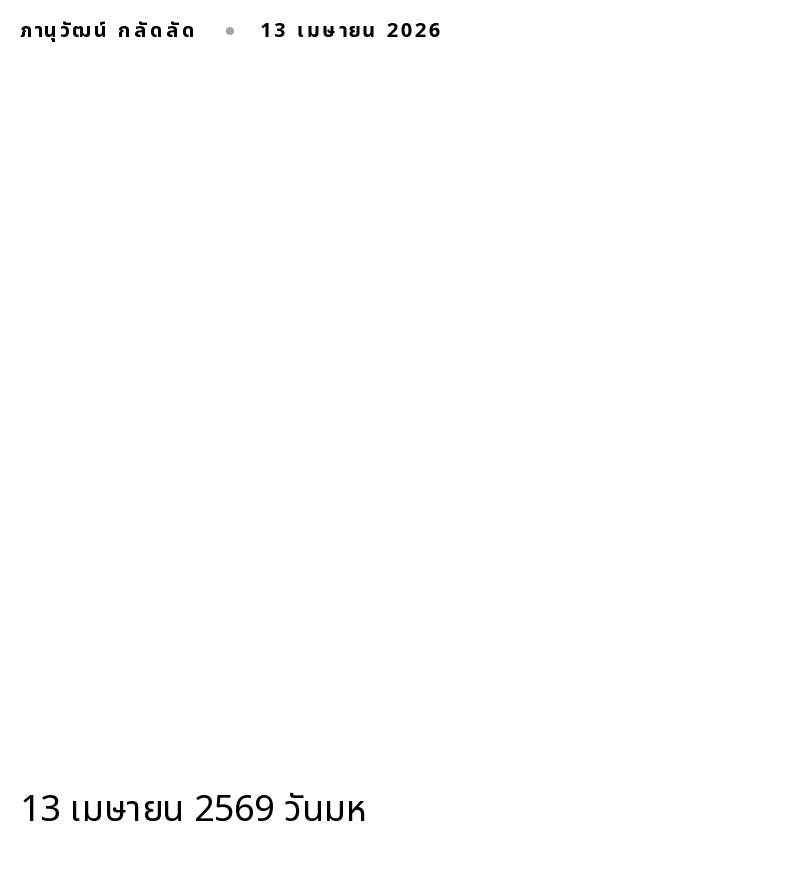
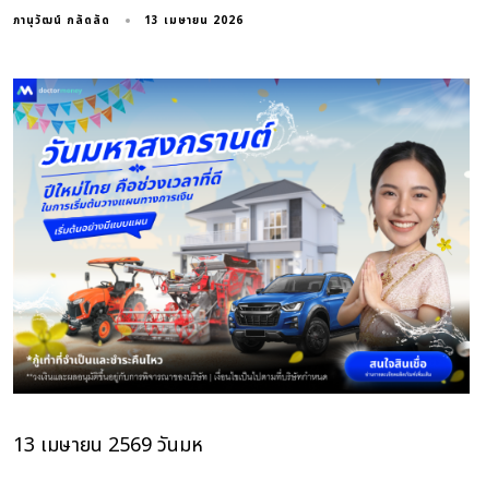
+ [image]
